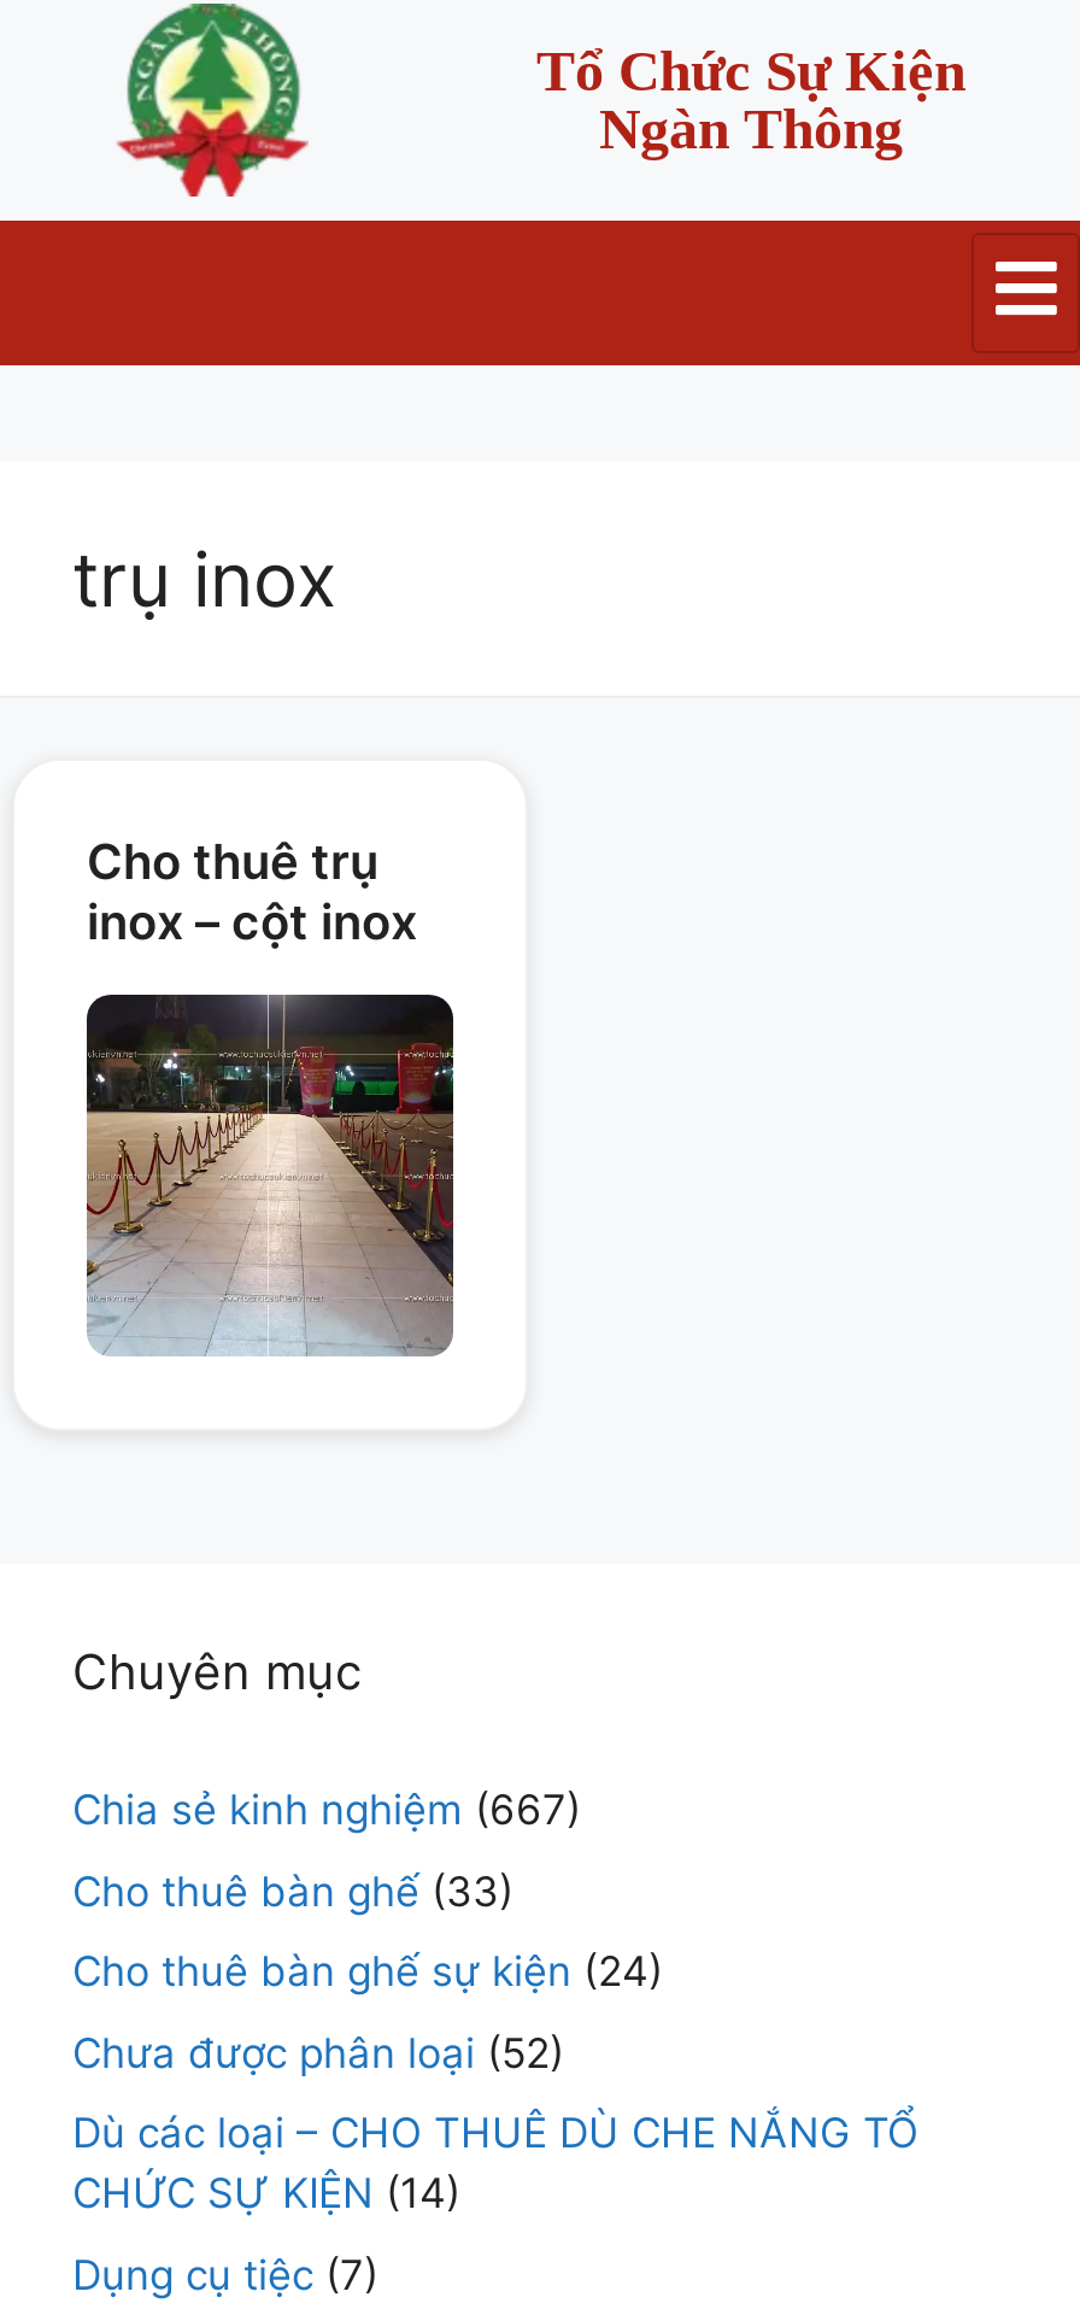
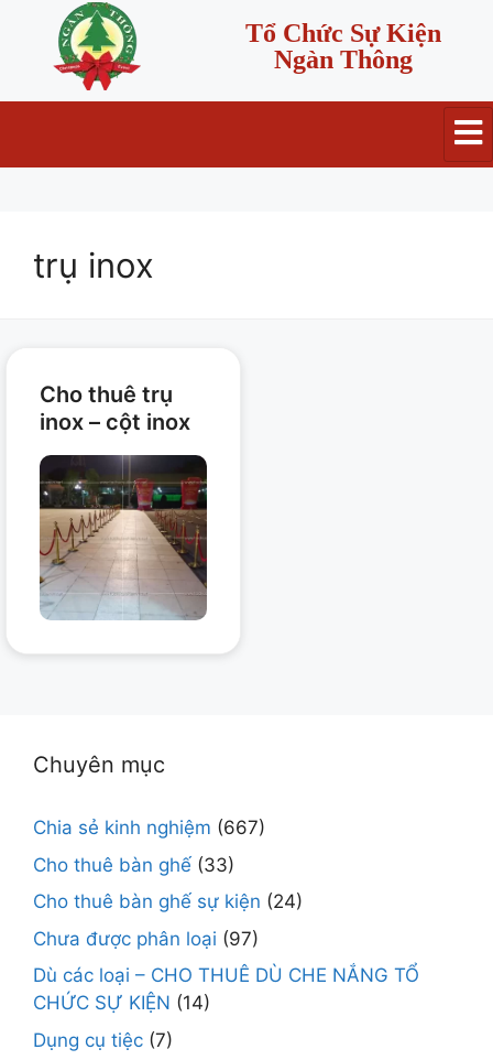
- Chưa được phân loại (52)
+ Chưa được phân loại (97)
